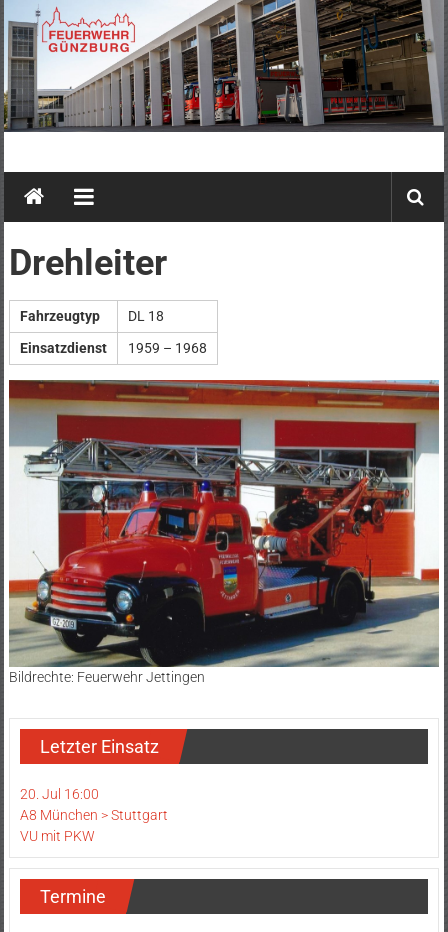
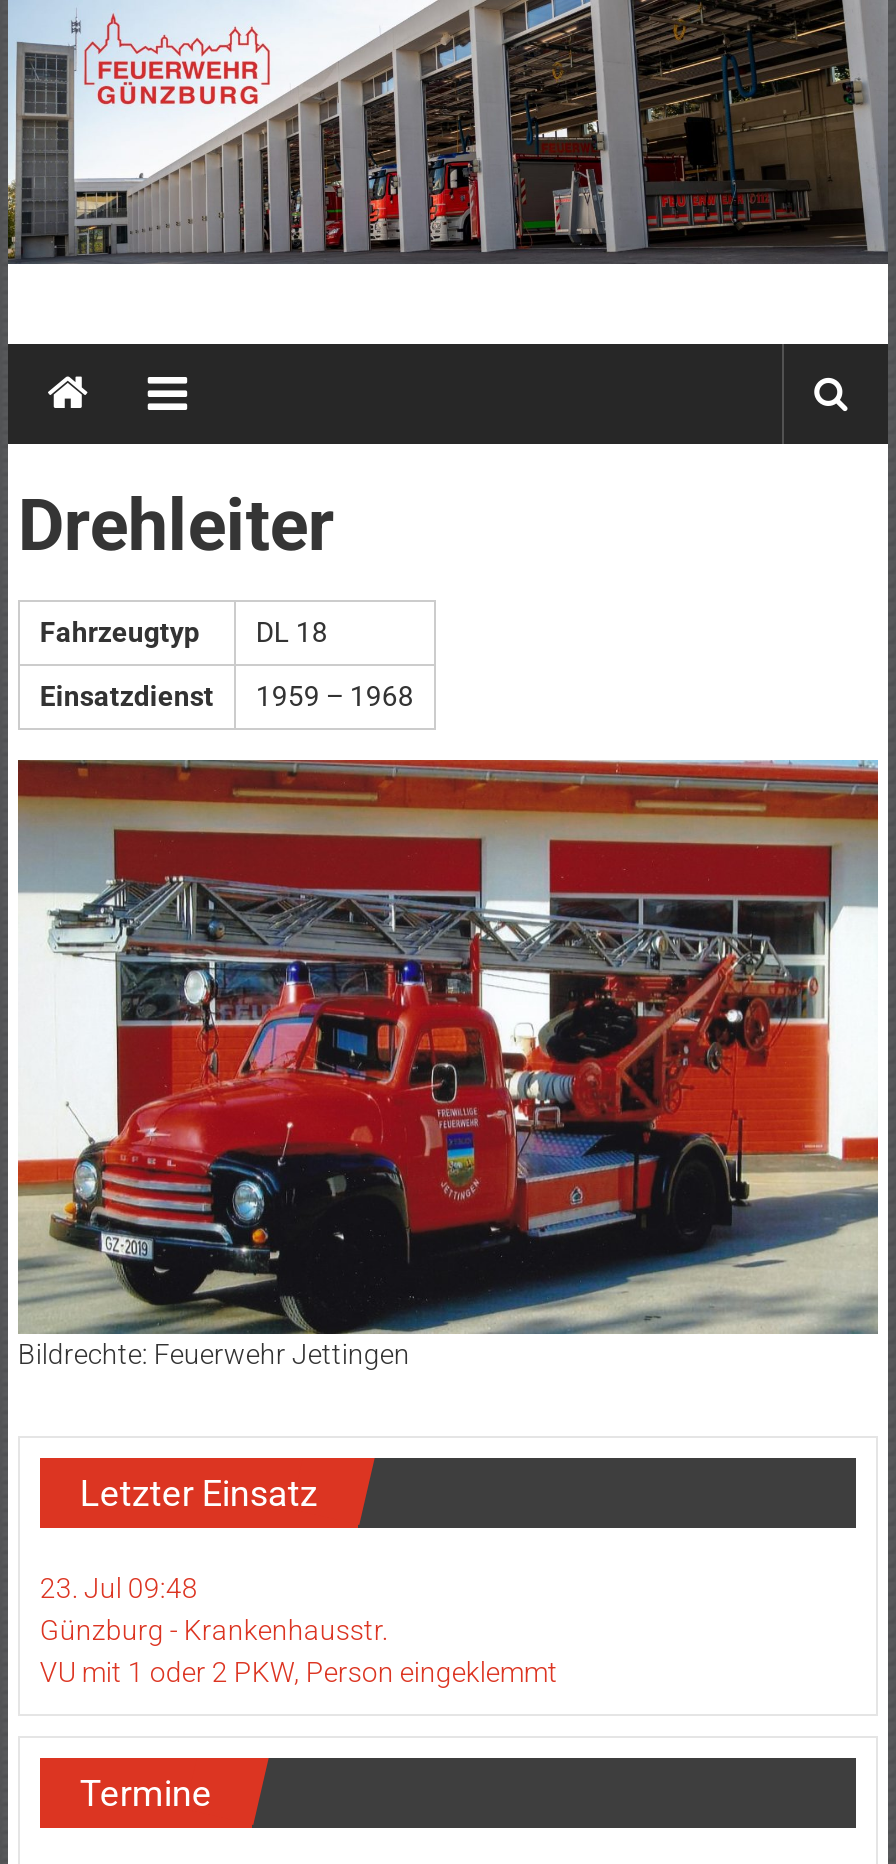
- 20. Jul 16:00
- A8 München > Stuttgart
- VU mit PKW
+ 23. Jul 09:48
+ Günzburg - Krankenhausstr.
+ VU mit 1 oder 2 PKW, Person eingeklemmt
